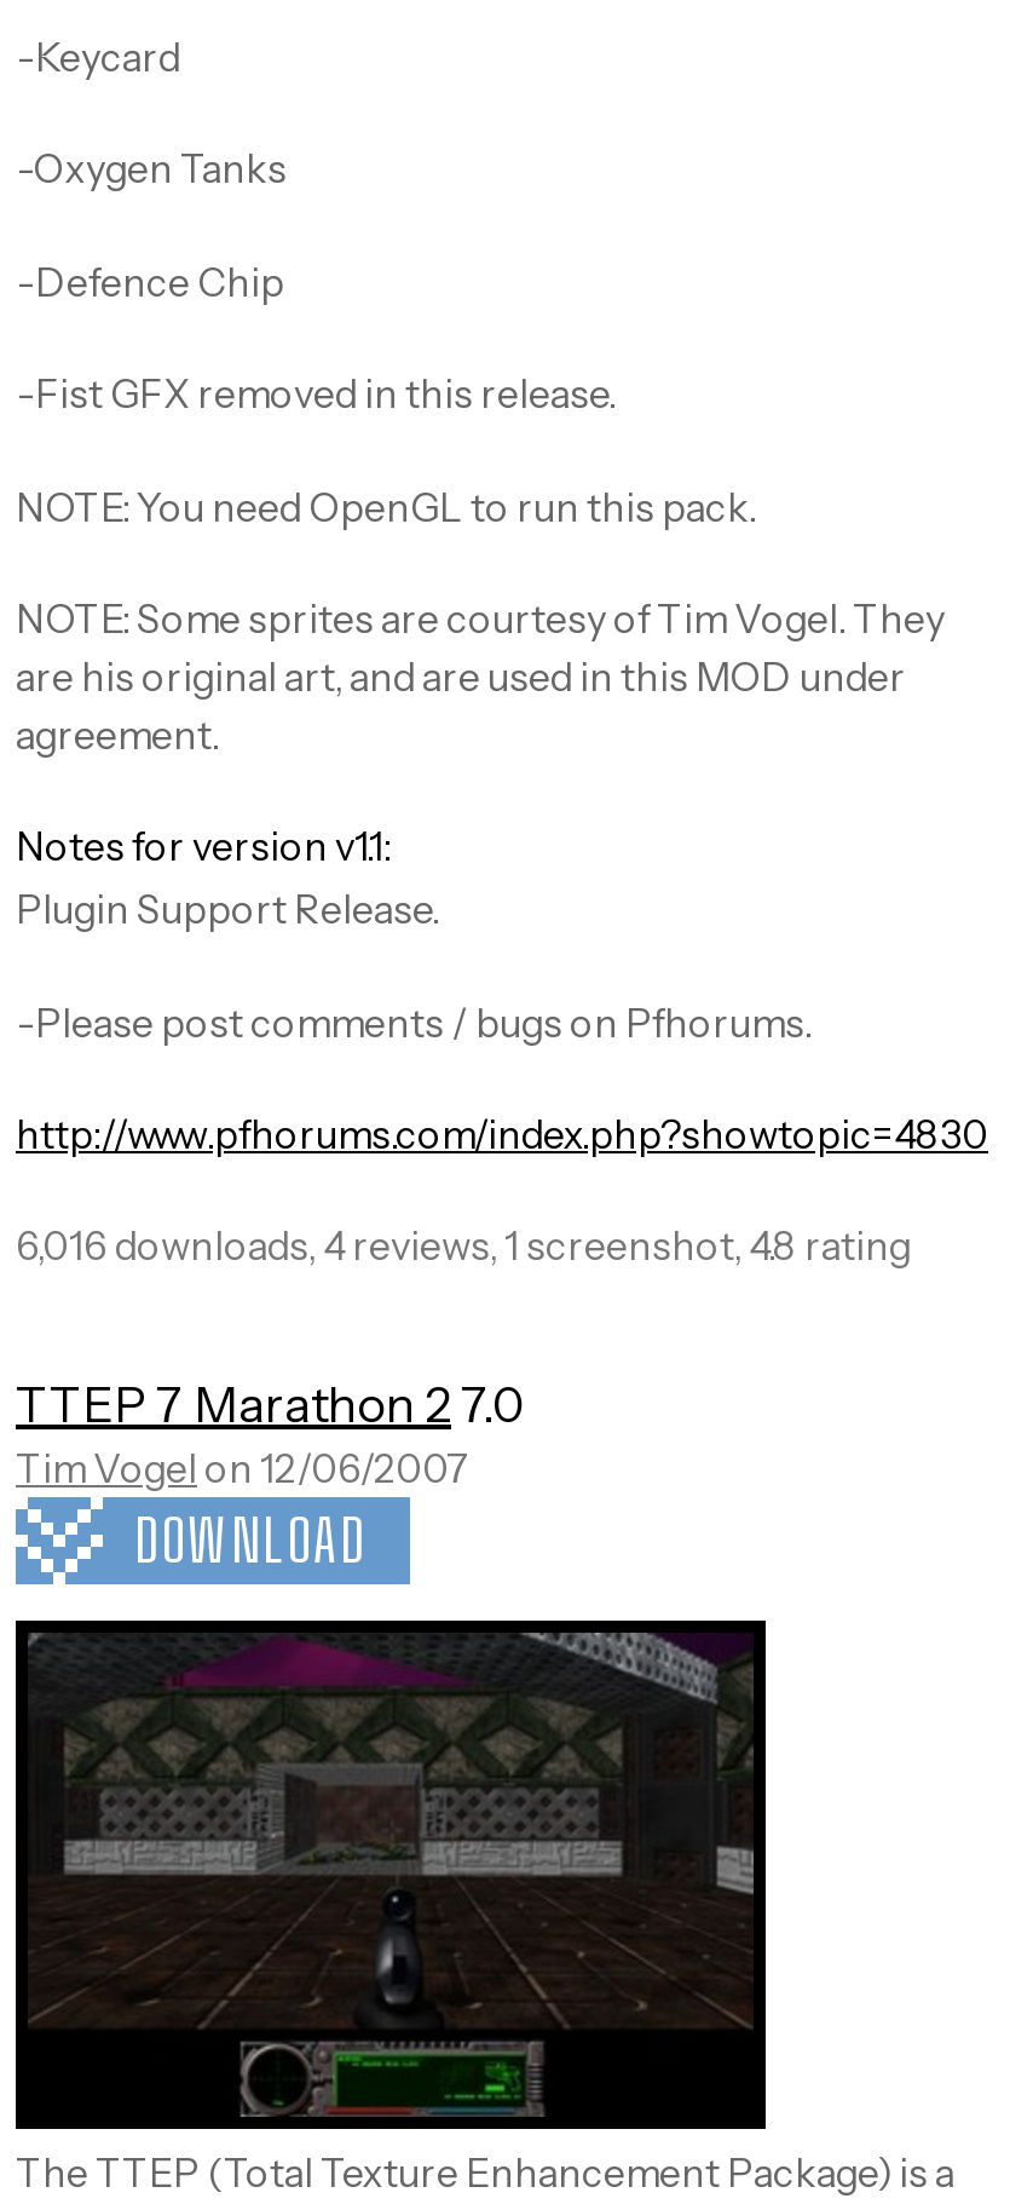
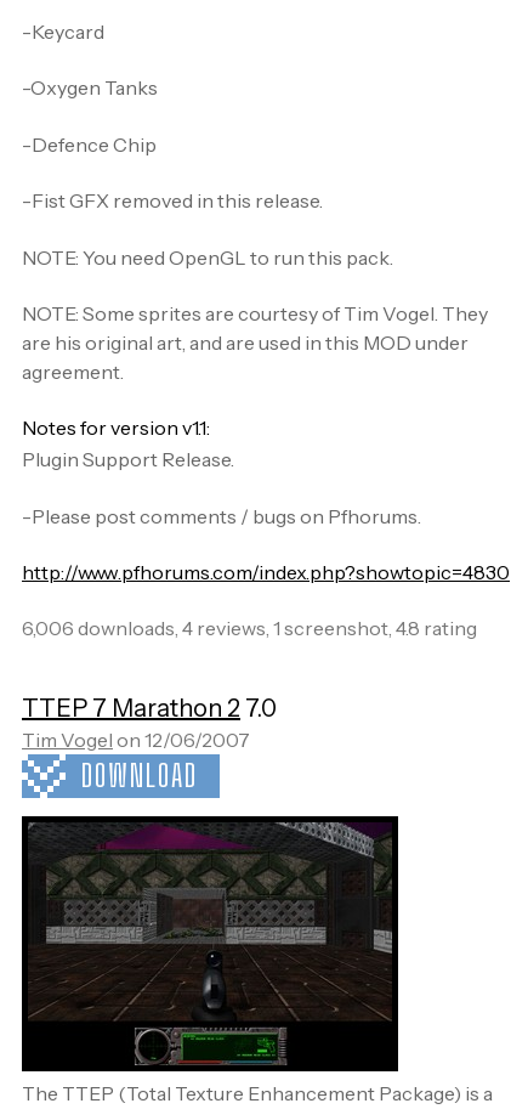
- 6,016 downloads, 4 reviews, 1 screenshot, 4.8 rating
+ 6,006 downloads, 4 reviews, 1 screenshot, 4.8 rating
